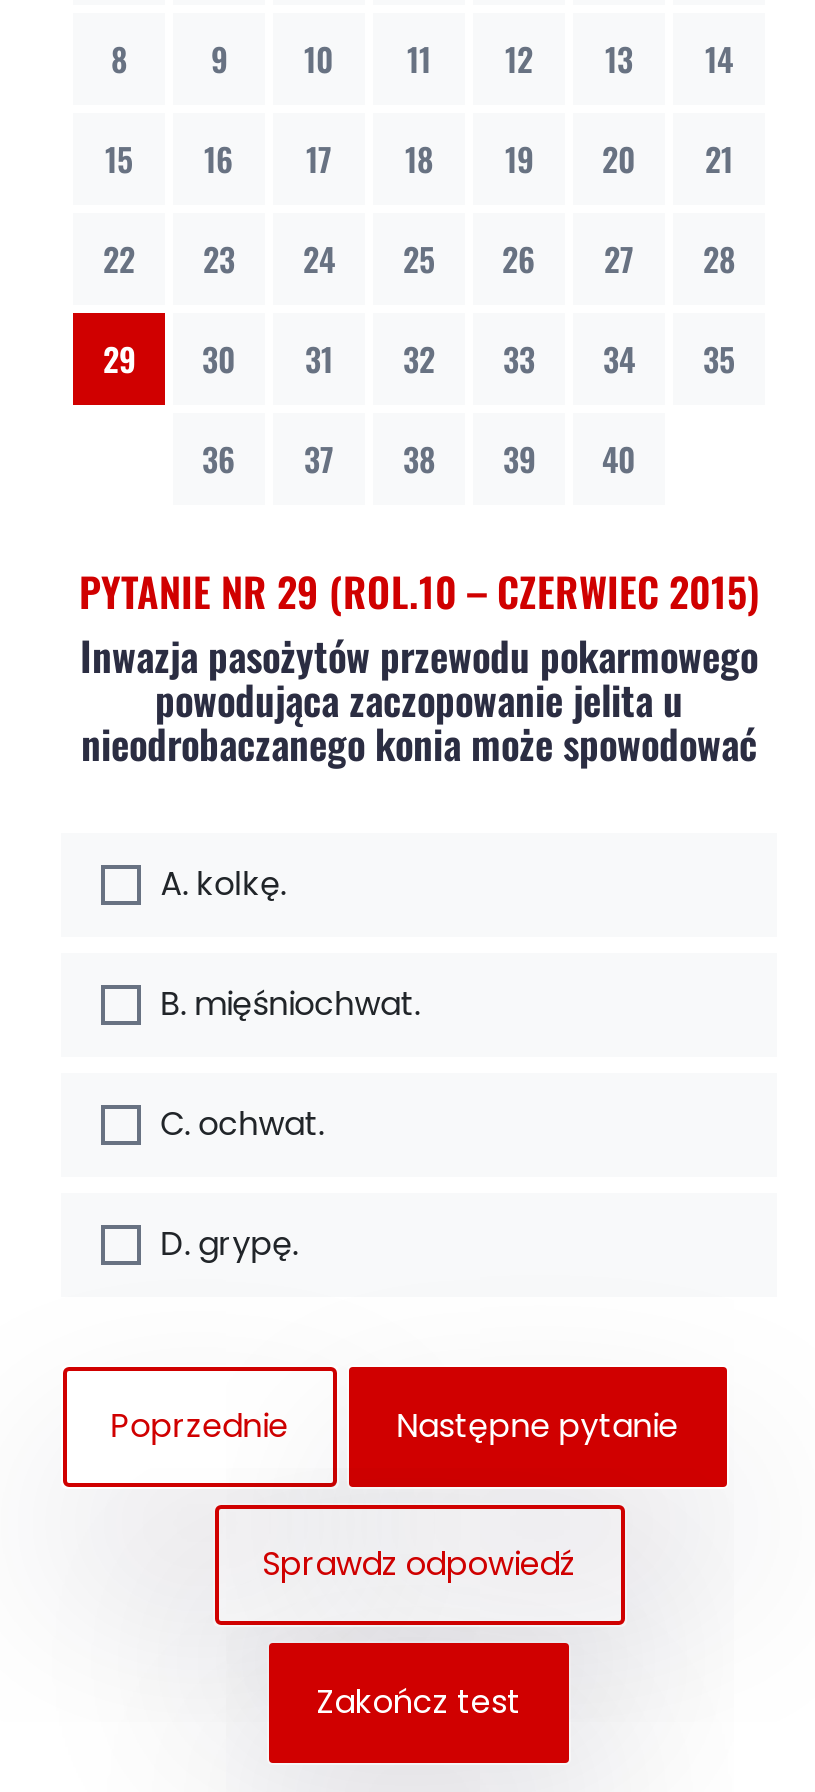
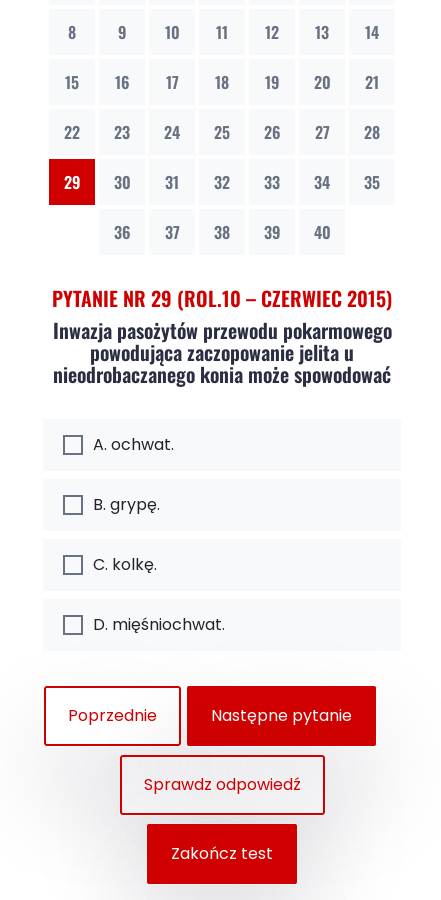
- A. kolkę.
+ A. ochwat.

- B. mięśniochwat.
+ B. grypę.

- C. ochwat.
+ C. kolkę.

- D. grypę.
+ D. mięśniochwat.
